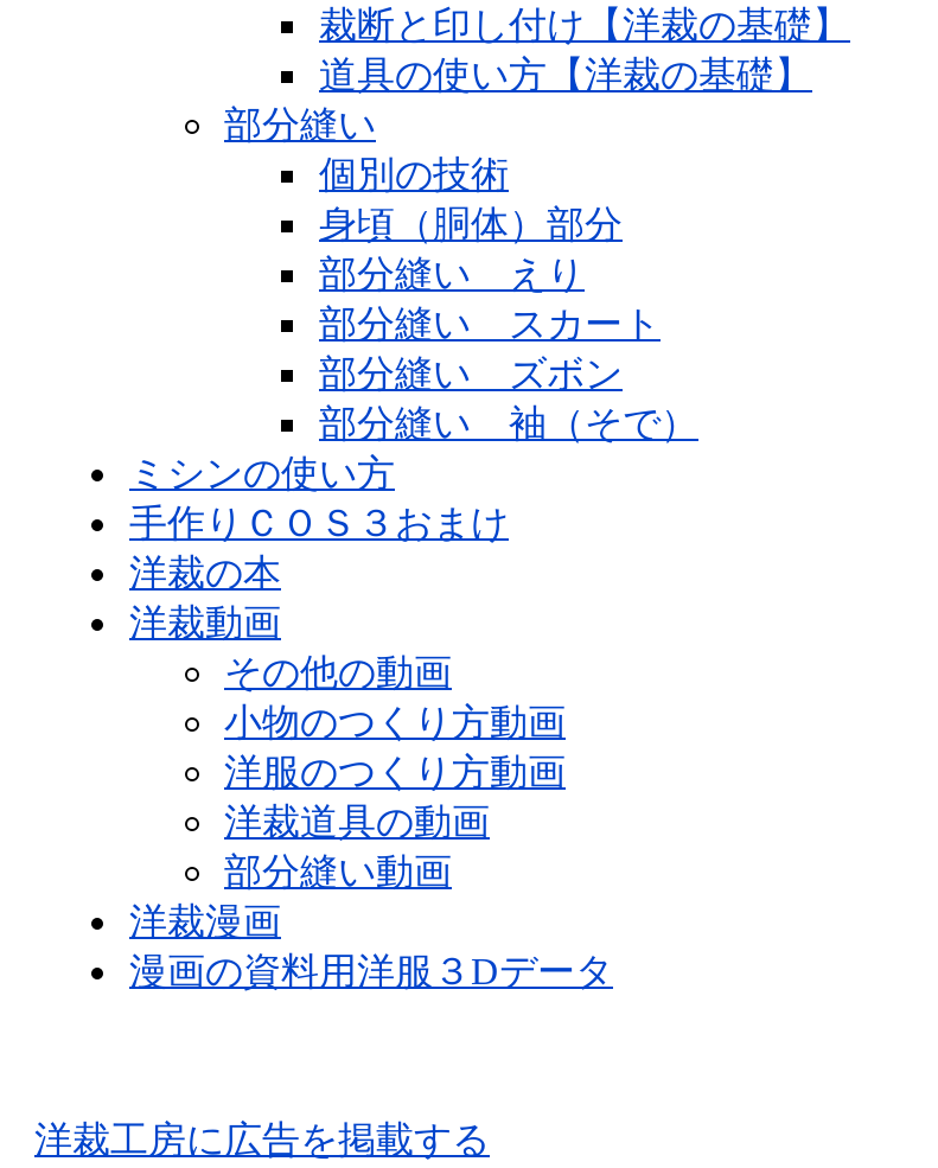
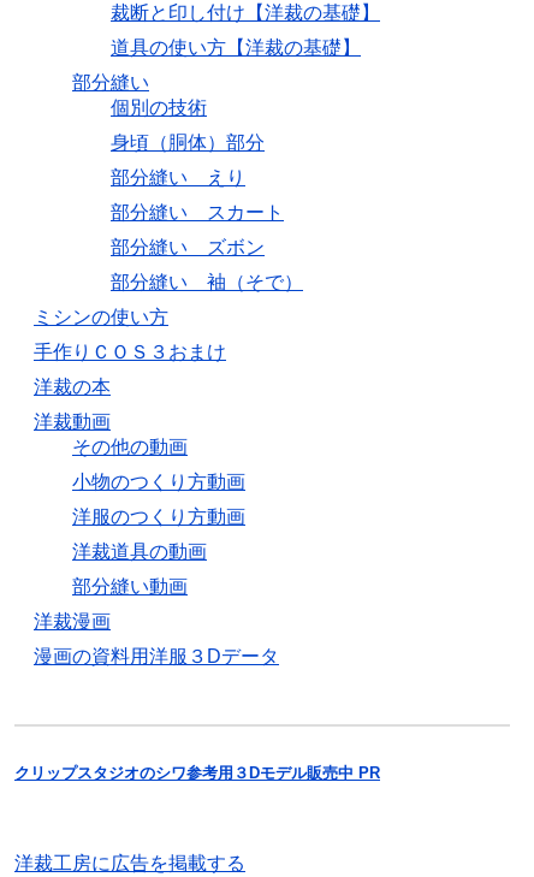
+ クリップスタジオのシワ参考用３Dモデル販売中 PR
